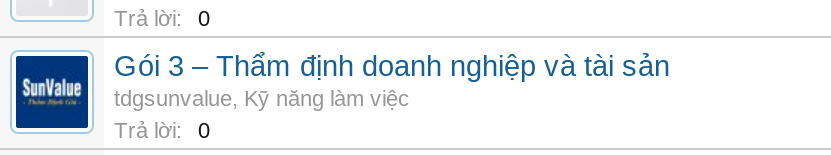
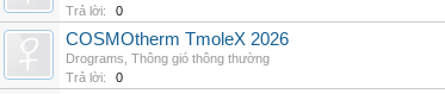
- [image]

- Gói 3 – Thẩm định doanh nghiệp và tài sản
- tdgsunvalue, Kỹ năng làm việc
+ COSMOtherm TmoleX 2026
+ Drograms, Thông gió thông thường
